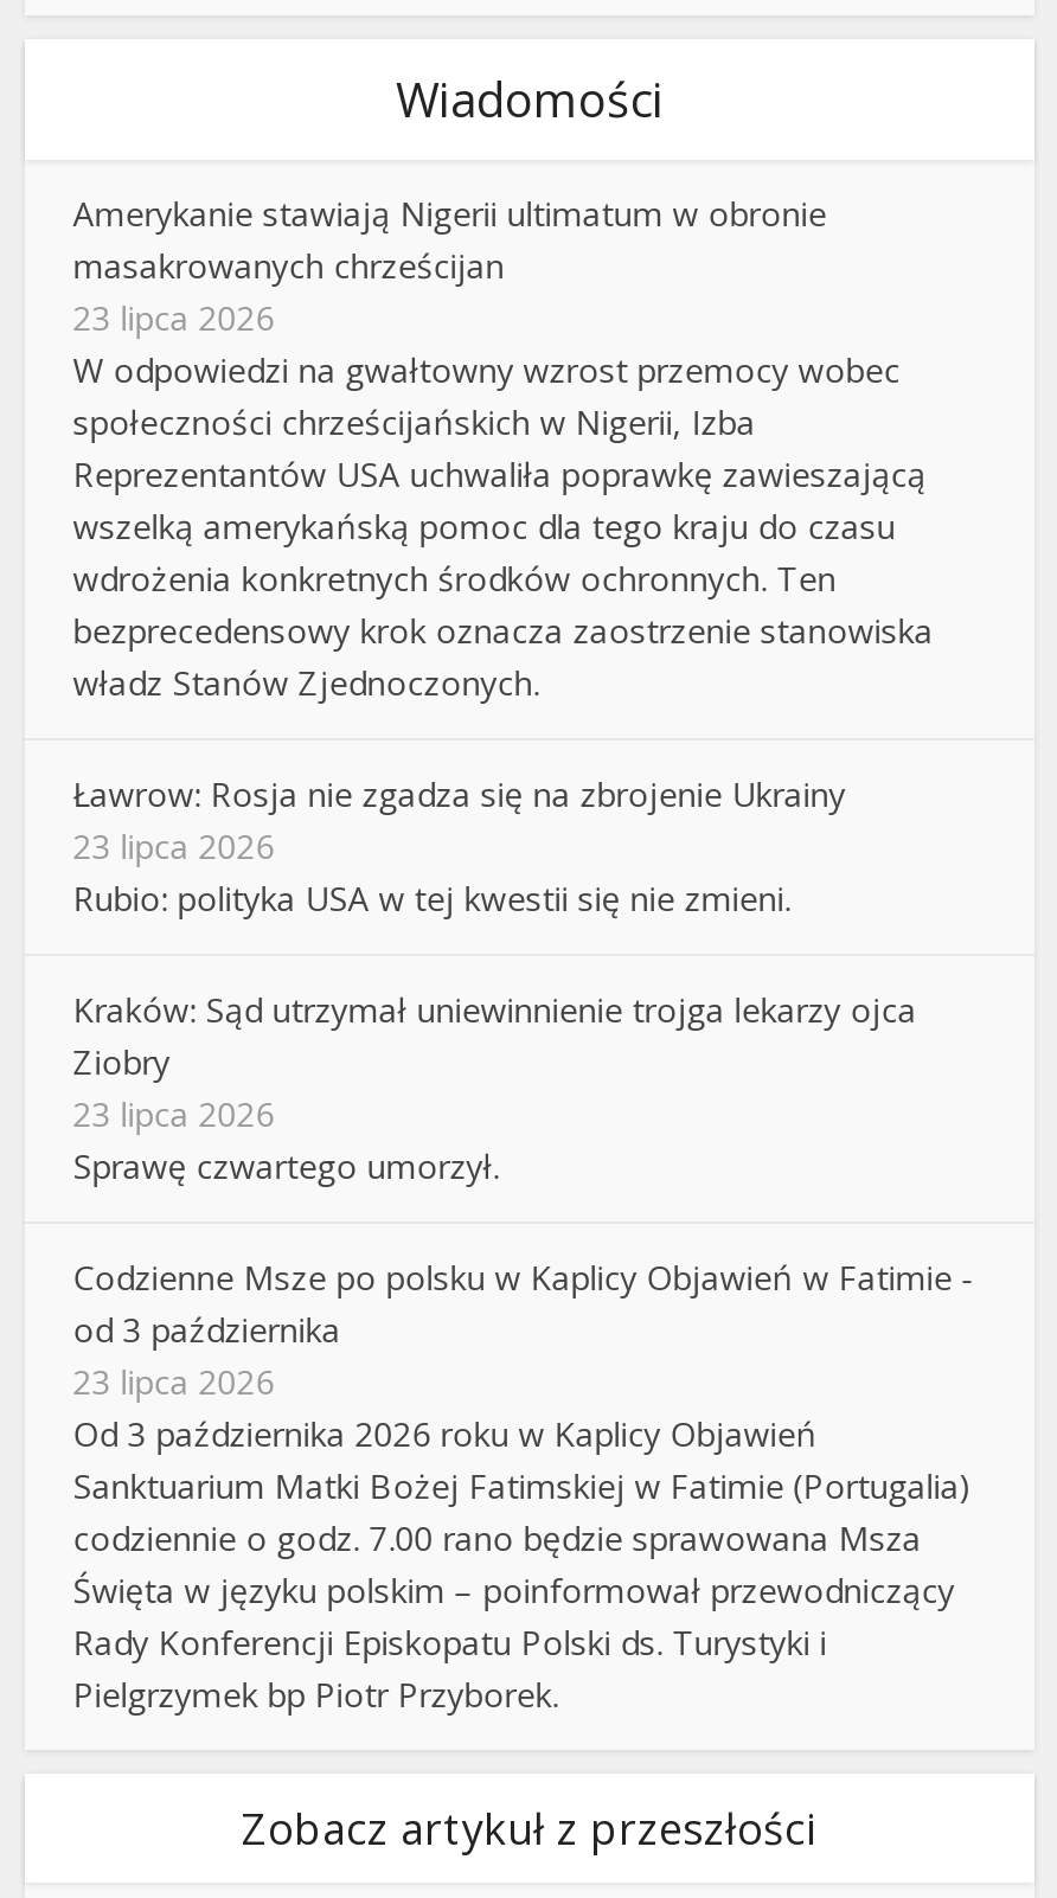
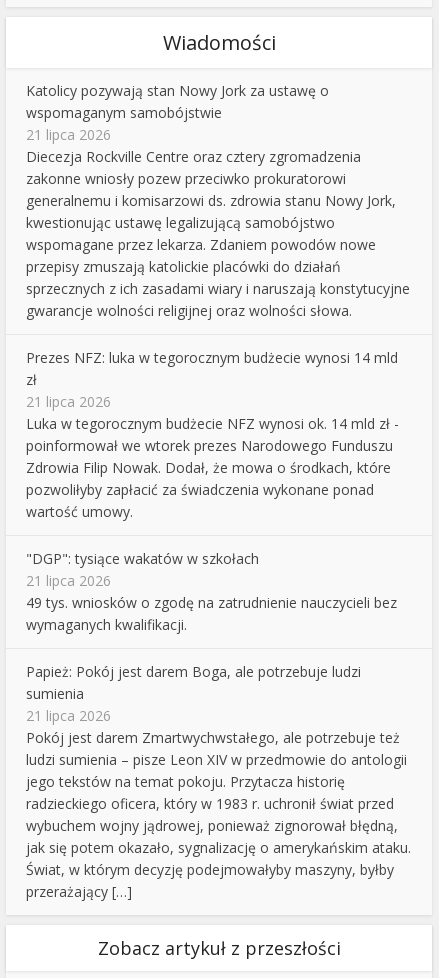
- Amerykanie stawiają Nigerii ultimatum w obronie
- masakrowanych chrześcijan
- 23 lipca 2026
- W odpowiedzi na gwałtowny wzrost przemocy wobec
- społeczności chrześcijańskich w Nigerii, Izba
- Reprezentantów USA uchwaliła poprawkę zawieszającą
- wszelką amerykańską pomoc dla tego kraju do czasu
- wdrożenia konkretnych środków ochronnych. Ten
- bezprecedensowy krok oznacza zaostrzenie stanowiska
- władz Stanów Zjednoczonych.
+ Katolicy pozywają stan Nowy Jork za ustawę o
+ wspomaganym samobójstwie
+ 21 lipca 2026
+ Diecezja Rockville Centre oraz cztery zgromadzenia
+ zakonne wniosły pozew przeciwko prokuratorowi
+ generalnemu i komisarzowi ds. zdrowia stanu Nowy Jork,
+ kwestionując ustawę legalizującą samobójstwo
+ wspomagane przez lekarza. Zdaniem powodów nowe
+ przepisy zmuszają katolickie placówki do działań
+ sprzecznych z ich zasadami wiary i naruszają konstytucyjne
+ gwarancje wolności religijnej oraz wolności słowa.

- Ławrow: Rosja nie zgadza się na zbrojenie Ukrainy
- 23 lipca 2026
- Rubio: polityka USA w tej kwestii się nie zmieni.
+ Prezes NFZ: luka w tegorocznym budżecie wynosi 14 mld
+ zł
+ 21 lipca 2026
+ Luka w tegorocznym budżecie NFZ wynosi ok. 14 mld zł -
+ poinformował we wtorek prezes Narodowego Funduszu
+ Zdrowia Filip Nowak. Dodał, że mowa o środkach, które
+ pozwoliłyby zapłacić za świadczenia wykonane ponad
+ wartość umowy.

- Kraków: Sąd utrzymał uniewinnienie trojga lekarzy ojca
- Ziobry
- 23 lipca 2026
- Sprawę czwartego umorzył.
+ "DGP": tysiące wakatów w szkołach
+ 21 lipca 2026
+ 49 tys. wniosków o zgodę na zatrudnienie nauczycieli bez
+ wymaganych kwalifikacji.

- Codzienne Msze po polsku w Kaplicy Objawień w Fatimie -
- od 3 października
- 23 lipca 2026
- Od 3 października 2026 roku w Kaplicy Objawień
- Sanktuarium Matki Bożej Fatimskiej w Fatimie (Portugalia)
- codziennie o godz. 7.00 rano będzie sprawowana Msza
- Święta w języku polskim – poinformował przewodniczący
- Rady Konferencji Episkopatu Polski ds. Turystyki i
- Pielgrzymek bp Piotr Przyborek.
+ Papież: Pokój jest darem Boga, ale potrzebuje ludzi
+ sumienia
+ 21 lipca 2026
+ Pokój jest darem Zmartwychwstałego, ale potrzebuje też
+ ludzi sumienia – pisze Leon XIV w przedmowie do antologii
+ jego tekstów na temat pokoju. Przytacza historię
+ radzieckiego oficera, który w 1983 r. uchronił świat przed
+ wybuchem wojny jądrowej, ponieważ zignorował błędną,
+ jak się potem okazało, sygnalizację o amerykańskim ataku.
+ Świat, w którym decyzję podejmowałyby maszyny, byłby
+ przerażający […]
